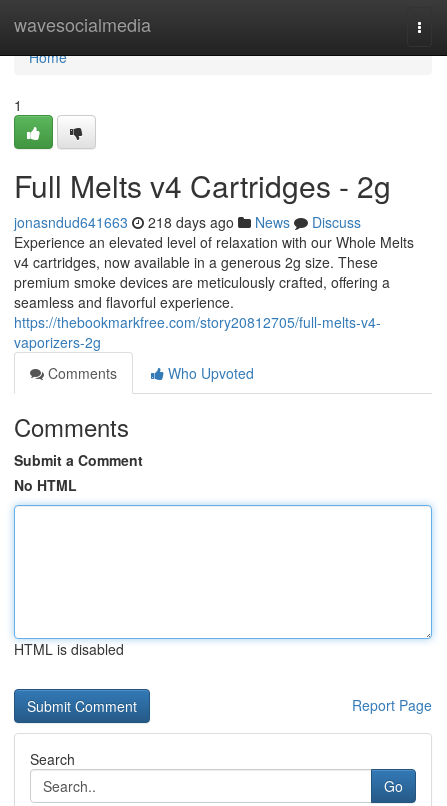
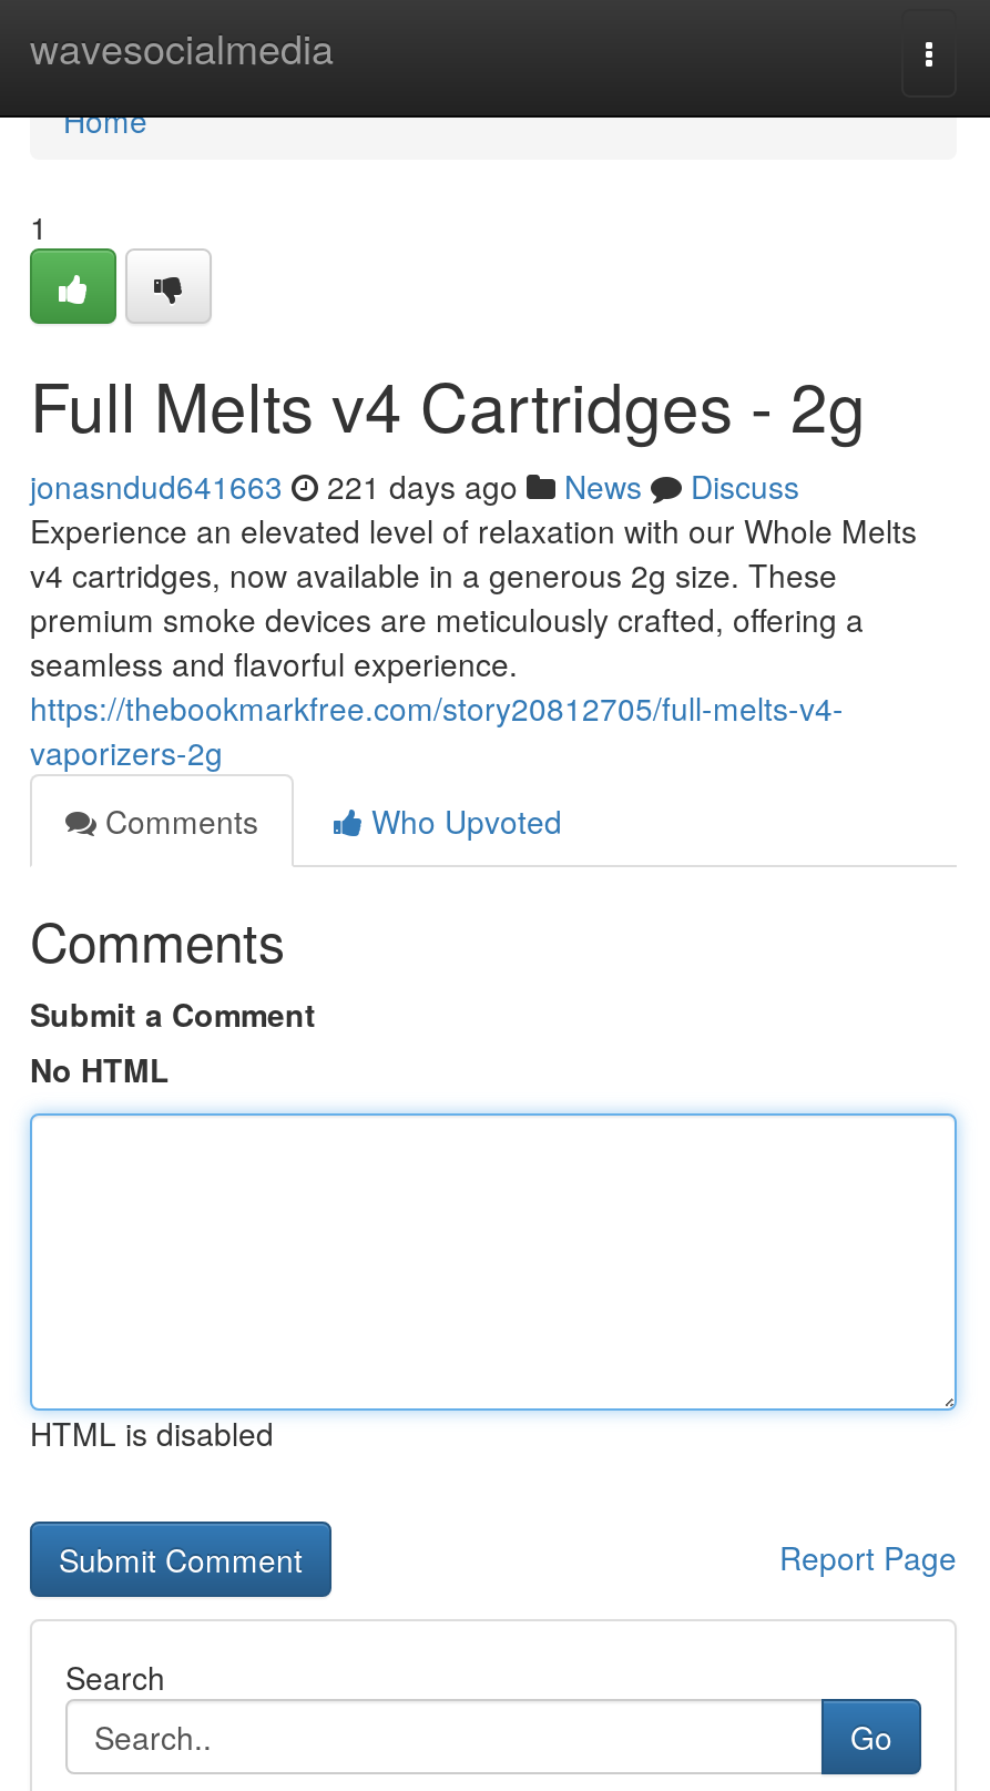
- jonasndud641663 218 days ago News Discuss
+ jonasndud641663 221 days ago News Discuss
